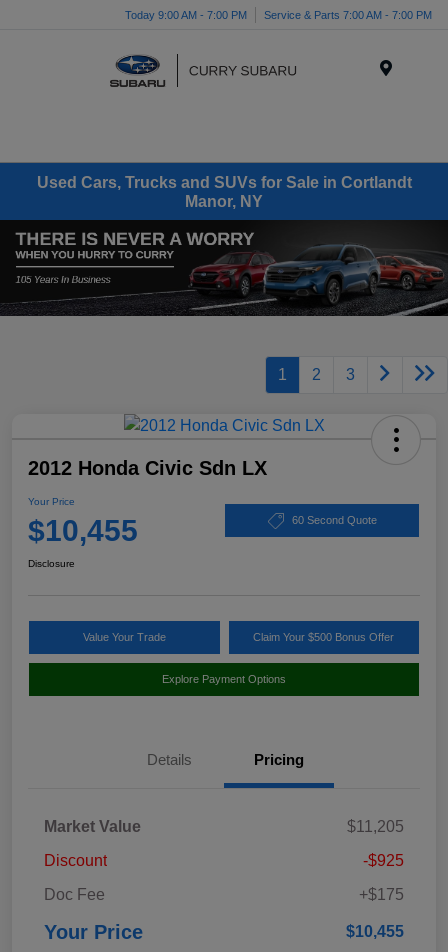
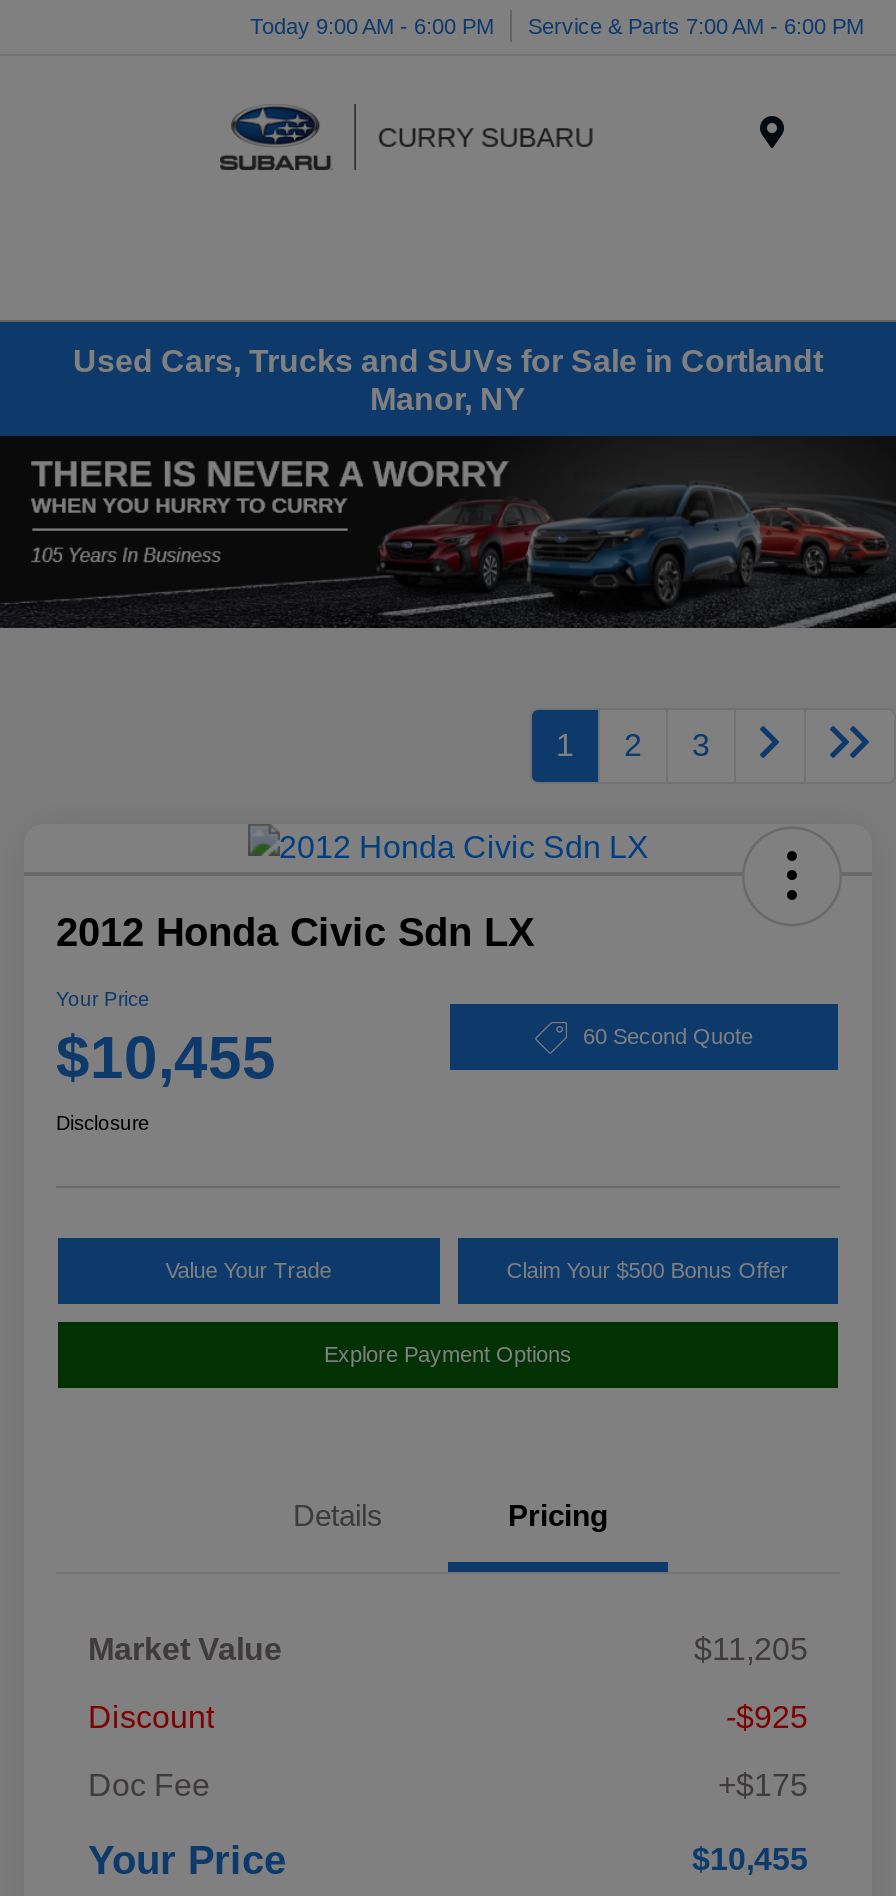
- Today 9:00 AM - 7:00 PM
+ Today 9:00 AM - 6:00 PM

- Service & Parts 7:00 AM - 7:00 PM
+ Service & Parts 7:00 AM - 6:00 PM
